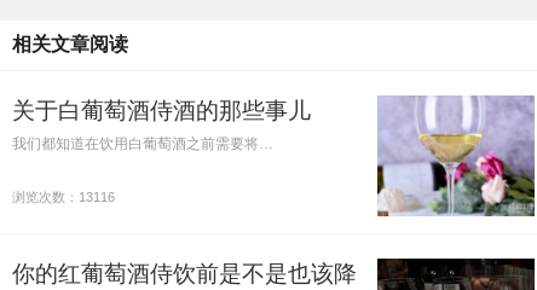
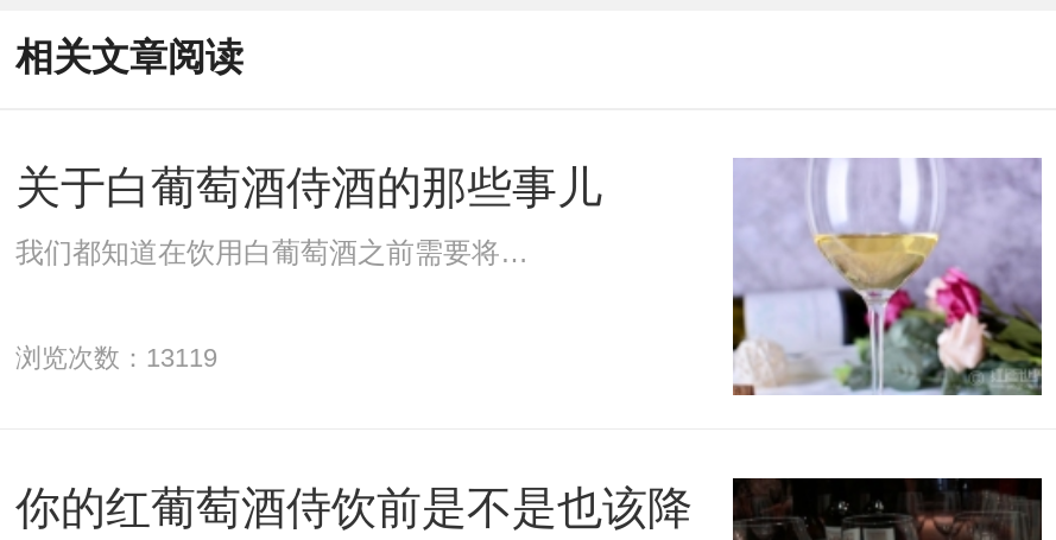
- 浏览次数：13116
+ 浏览次数：13119
